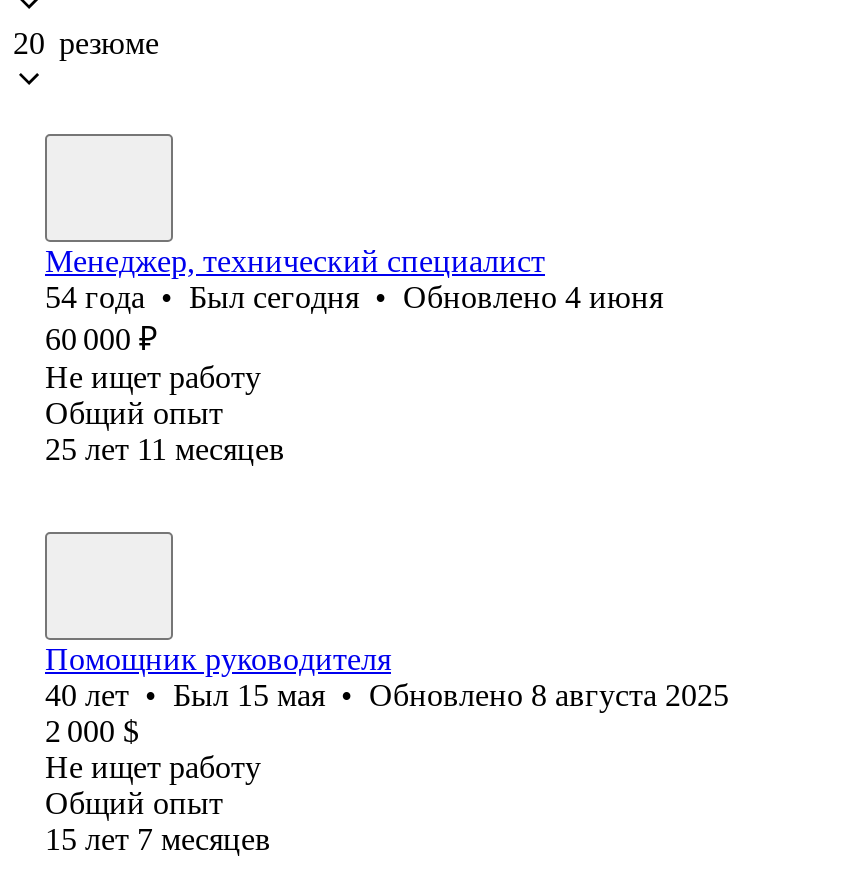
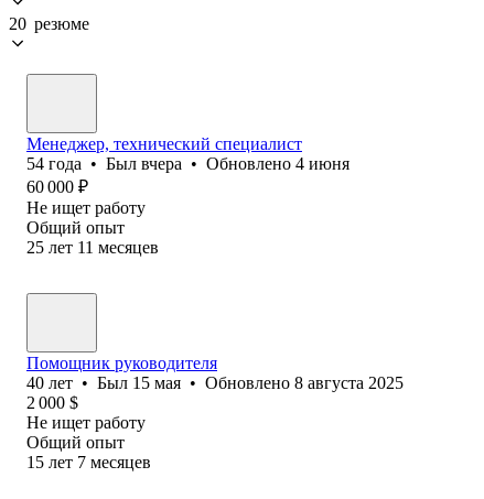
- 54 года • Был сегодня • Обновлено 4 июня
+ 54 года • Был вчера • Обновлено 4 июня
